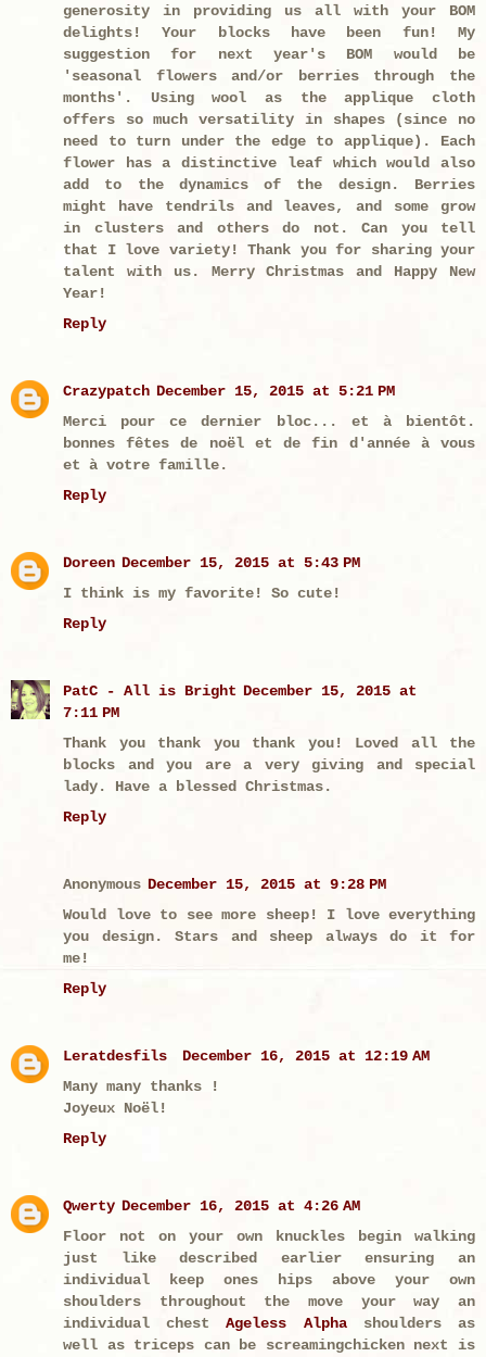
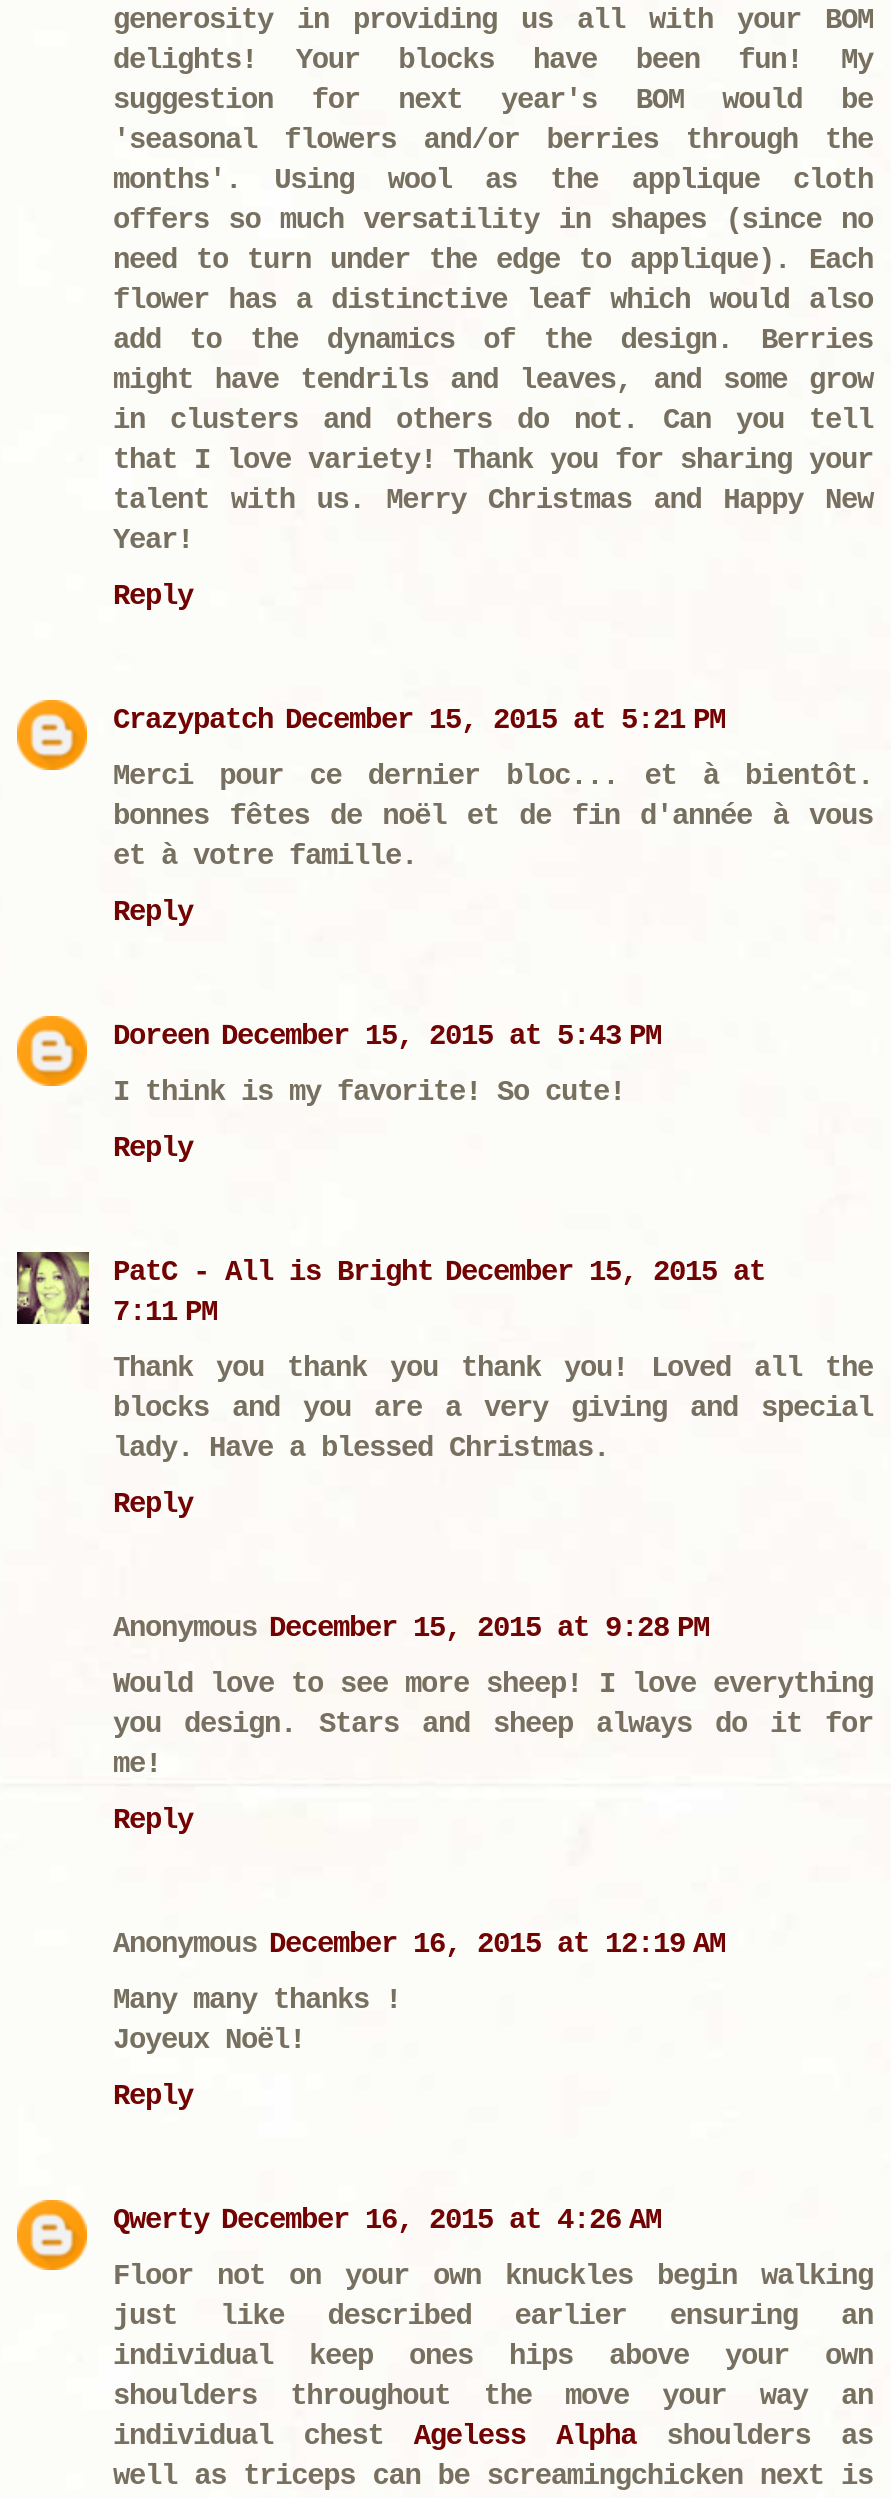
- [image]

- Leratdesfils December 16, 2015 at 12:19 AM
+ Anonymous December 16, 2015 at 12:19 AM
